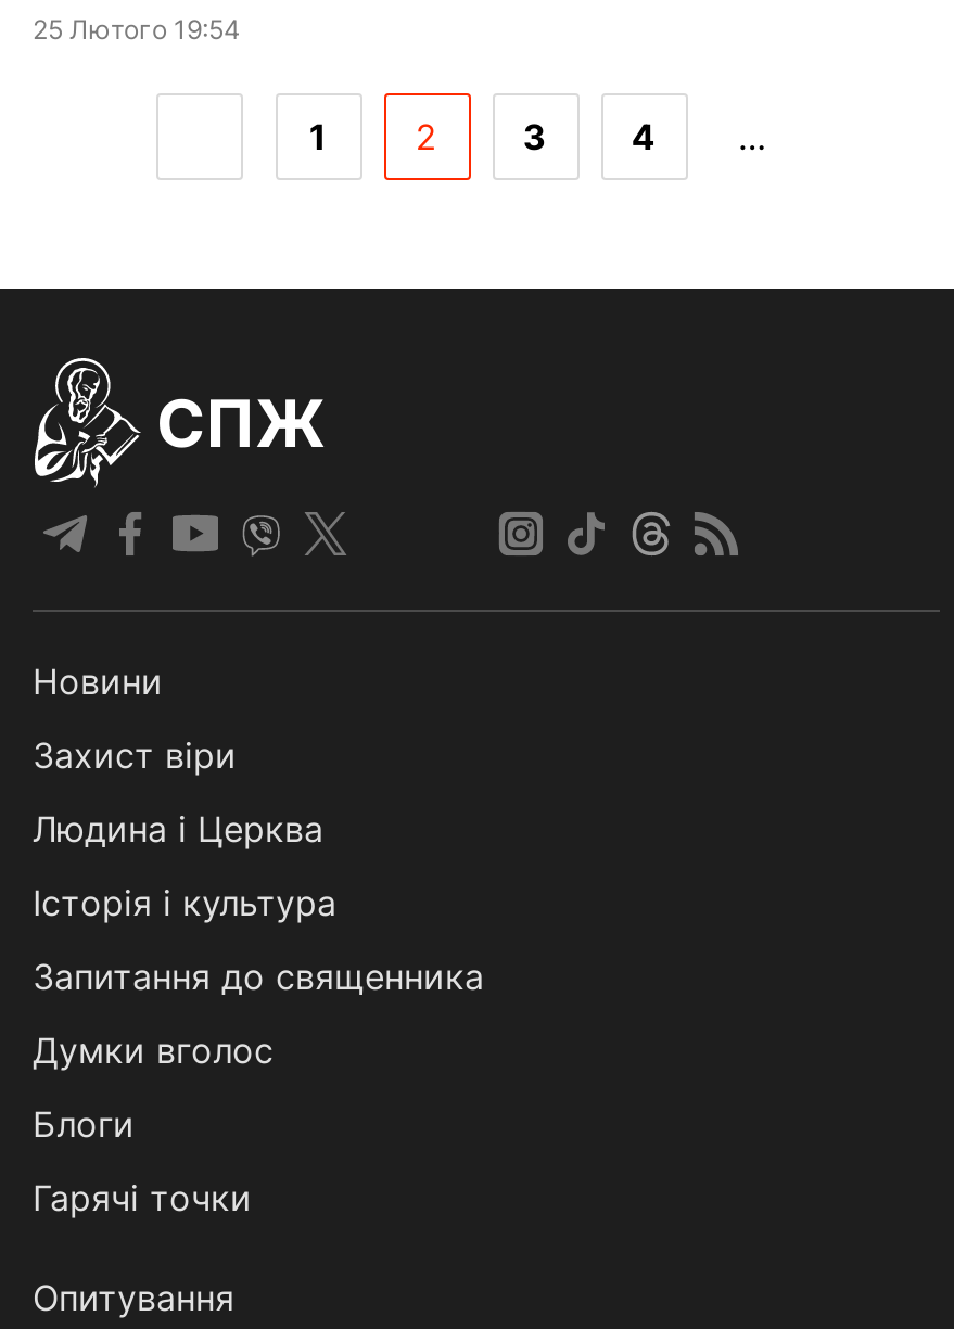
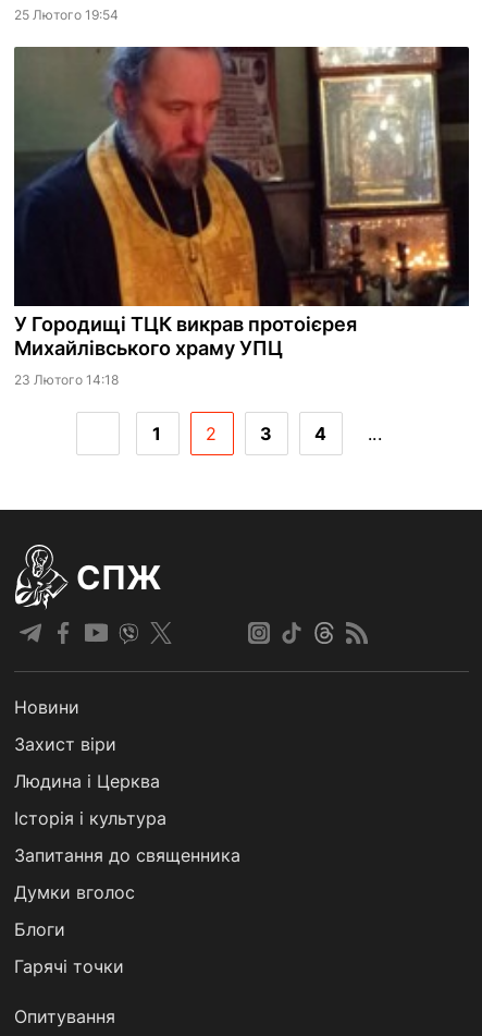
+ [image]
+ У Городищі ТЦК викрав протоієрея
+ Михайлівського храму УПЦ
+ 23 Лютого 14:18
